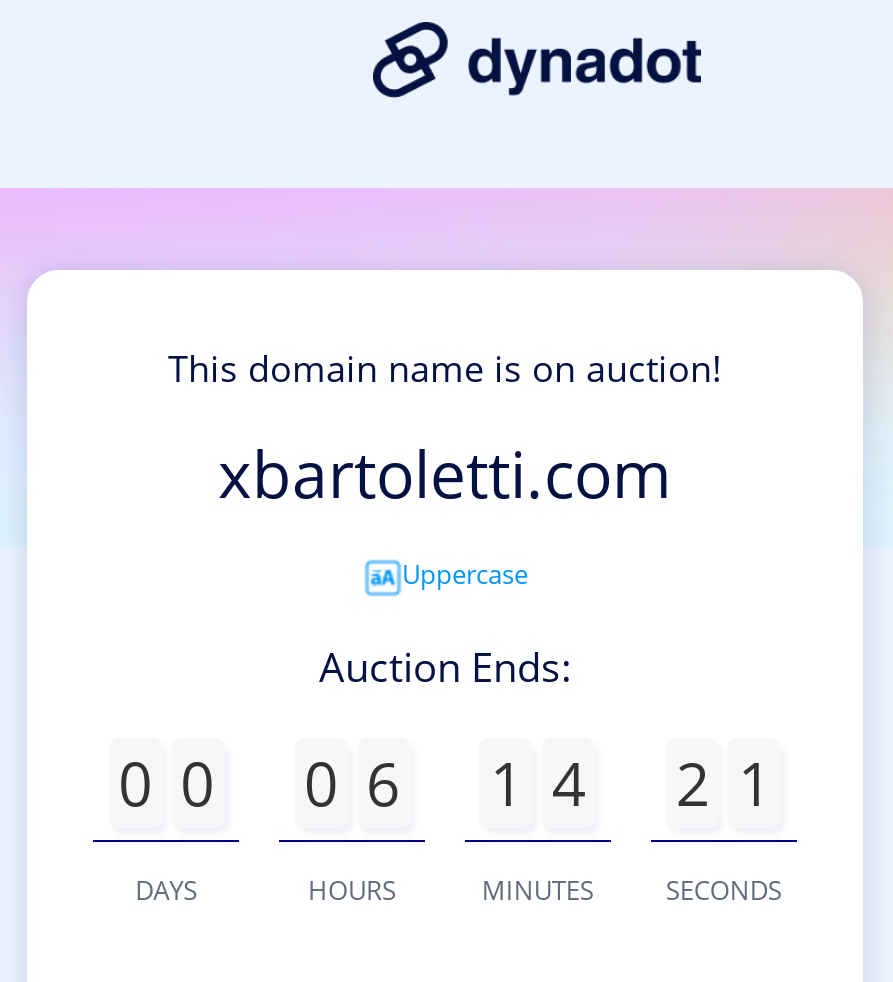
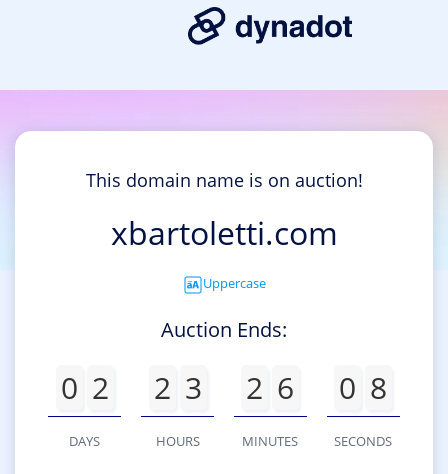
- 0 0
+ 0 2

- 0 6
+ 2 3

- 1 4
+ 2 6

- 2 1
+ 0 8
